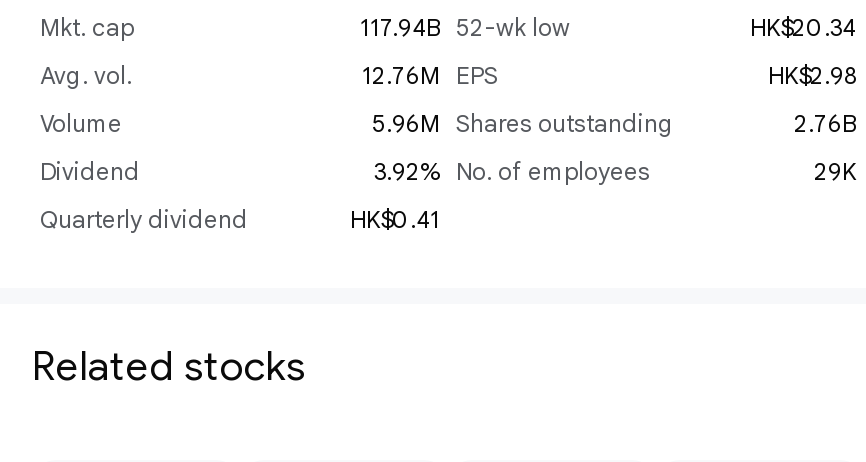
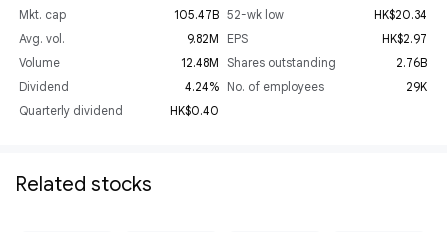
- 117.94B 52-wk low
+ 105.47B 52-wk low

- 12.76M EPS
+ 9.82M EPS

- HK$2.98
+ HK$2.97

- 5.96M Shares outstanding
+ 12.48M Shares outstanding

- 3.92% No. of employees
+ 4.24% No. of employees

- HK$0.41
+ HK$0.40
